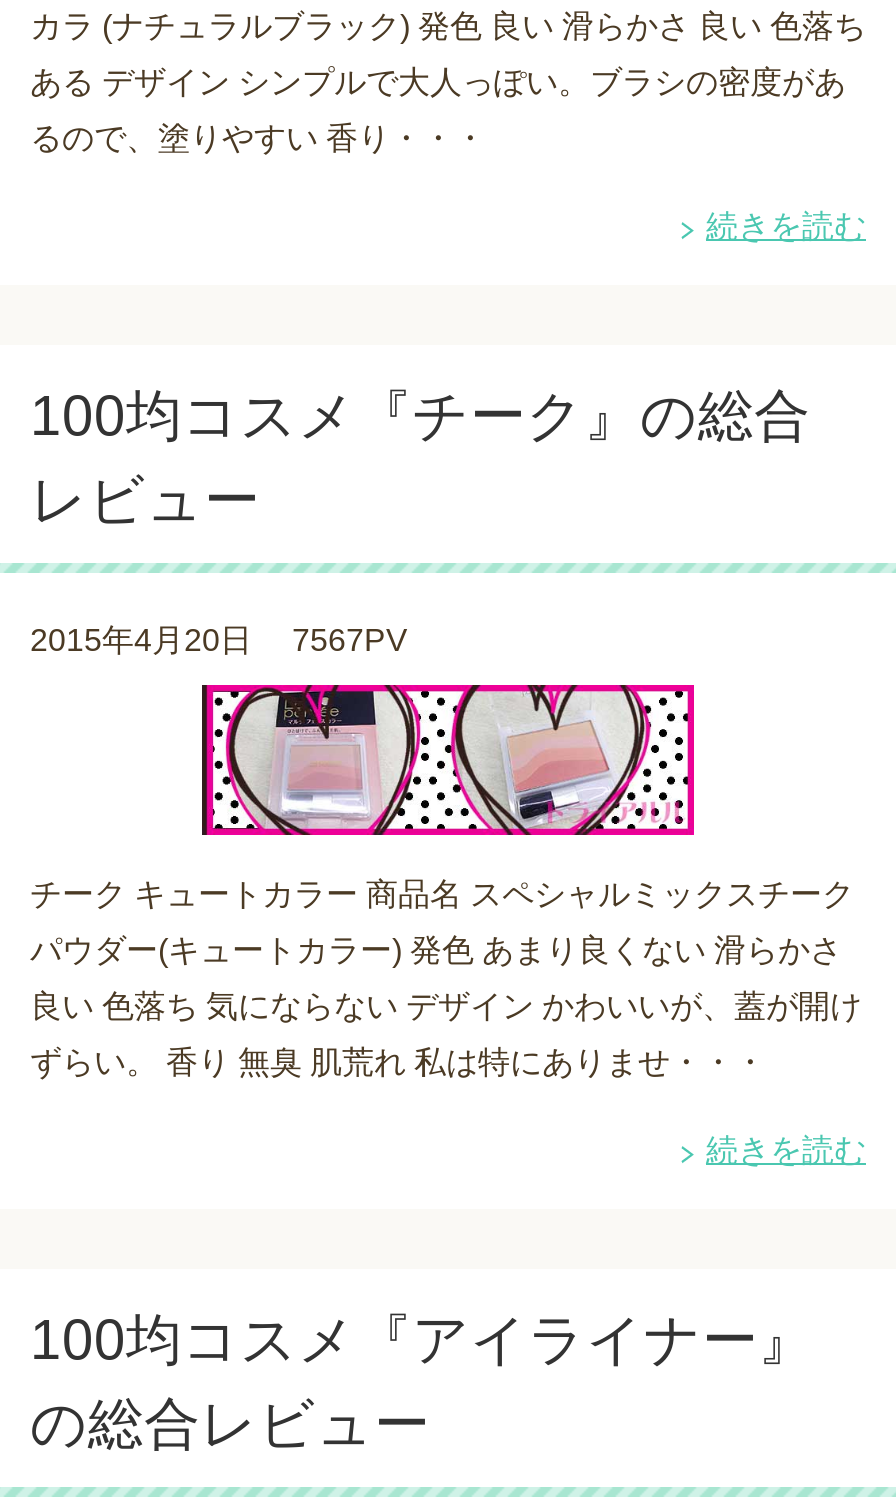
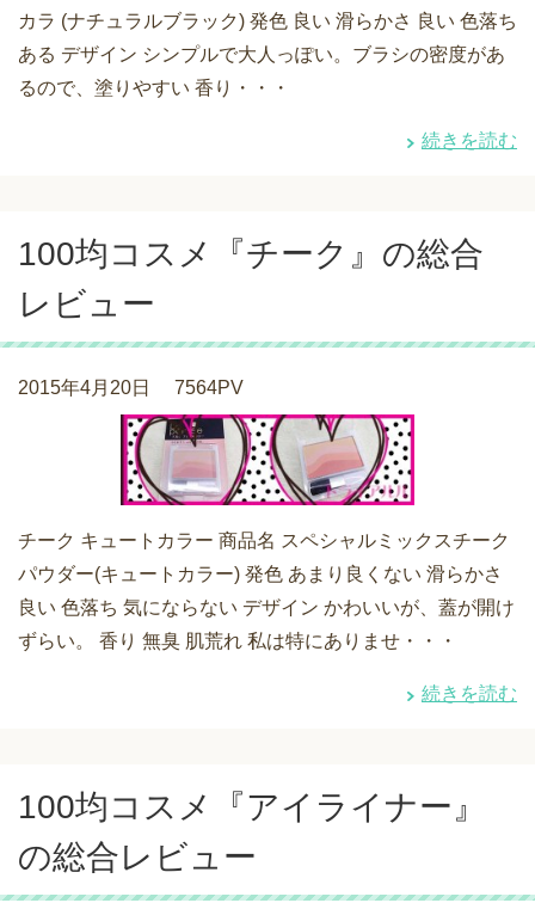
- 2015年4月20日 7567PV
+ 2015年4月20日 7564PV
